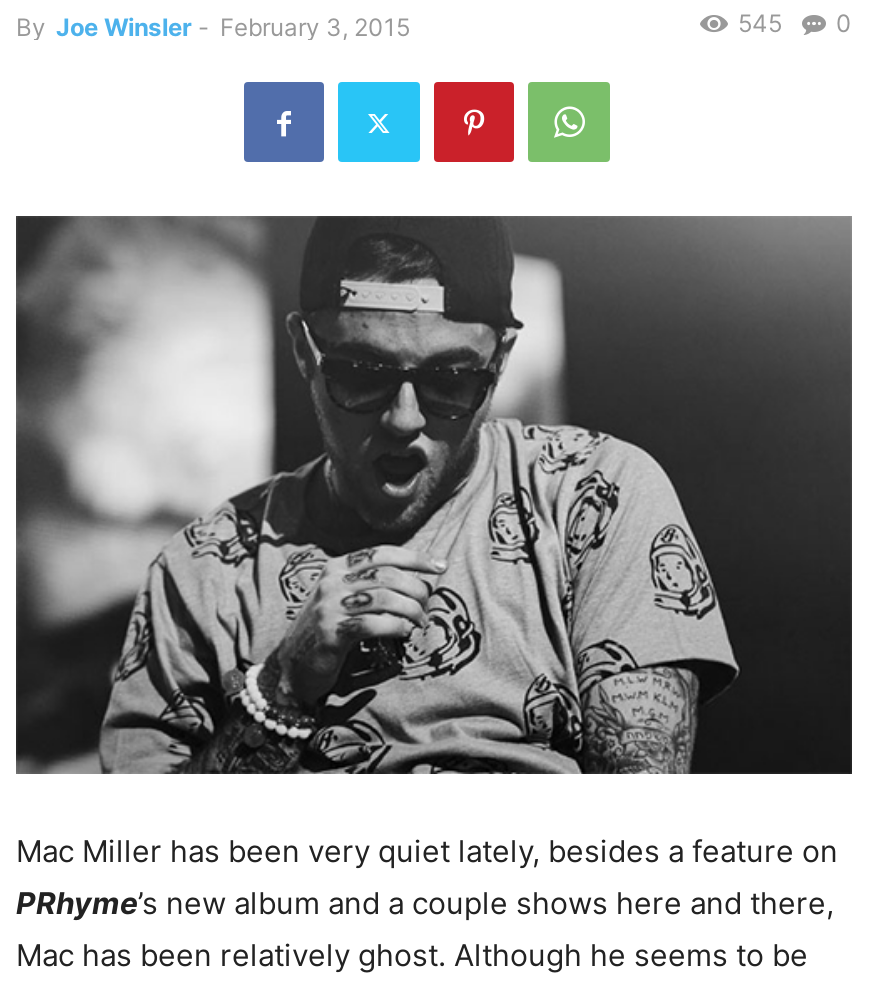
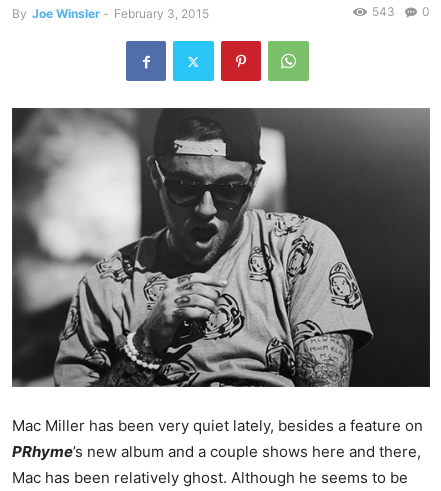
- 545 0
+ 543 0
